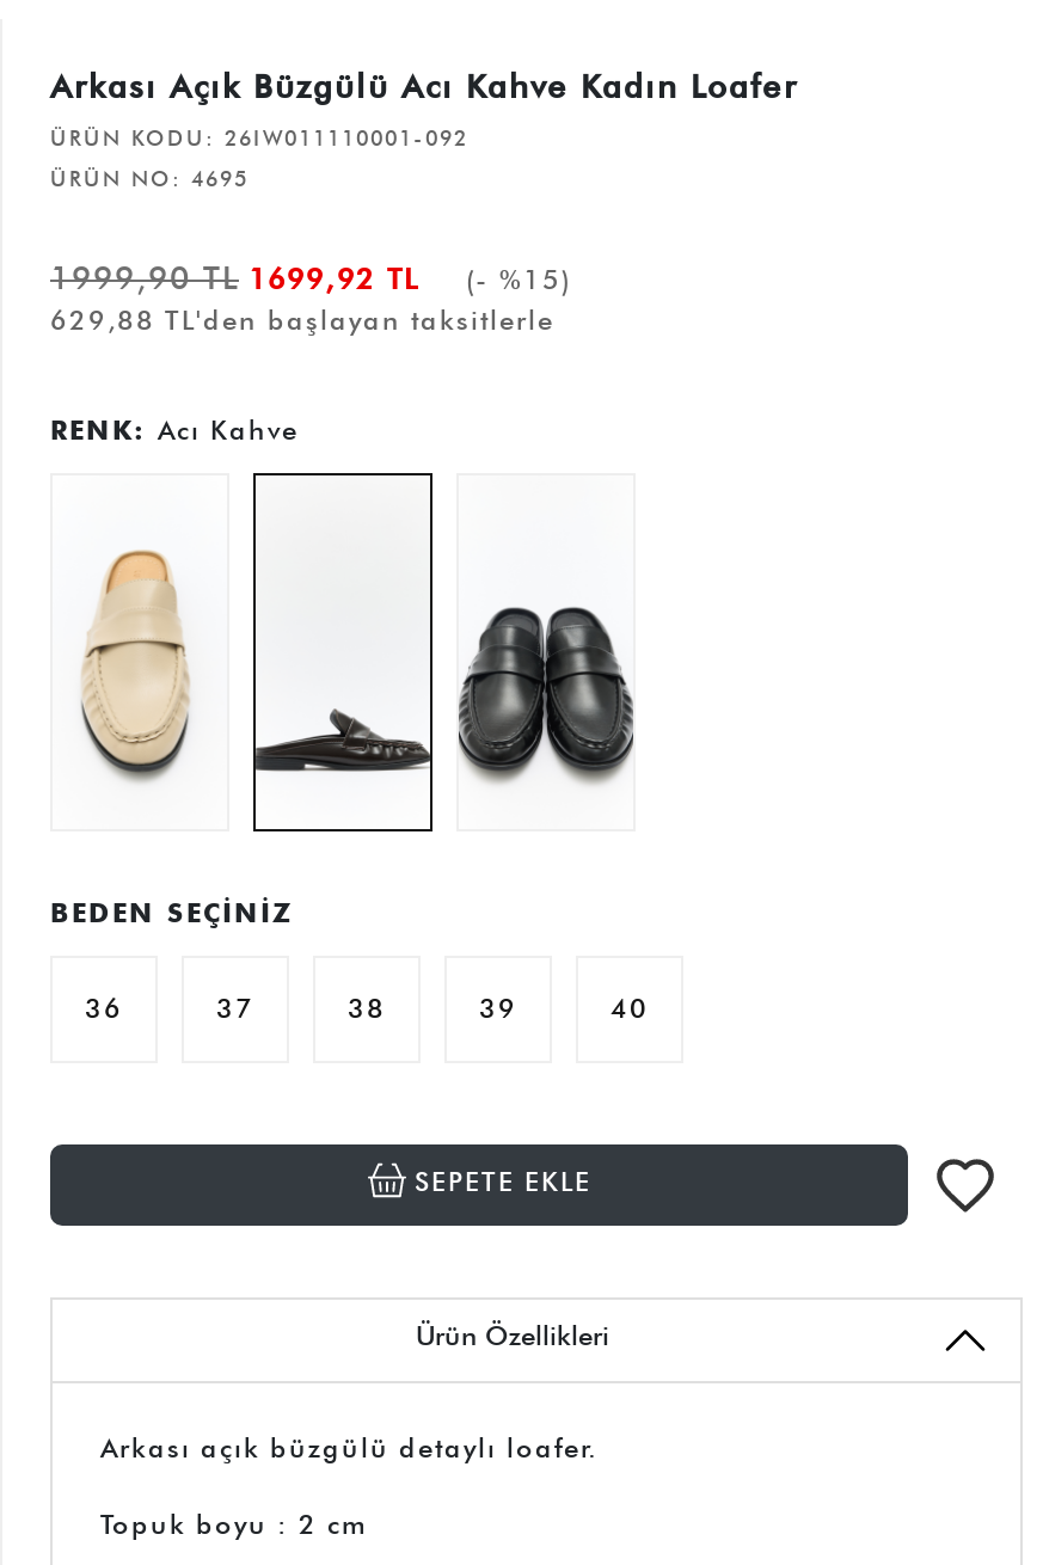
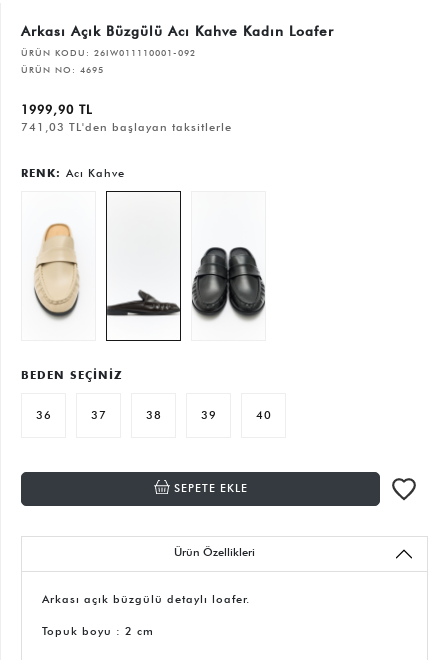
- 1999,90 TL 1699,92 TL
- (- %15)
- 629,88 TL'den başlayan taksitlerle
+ 1999,90 TL
+ 741,03 TL'den başlayan taksitlerle
